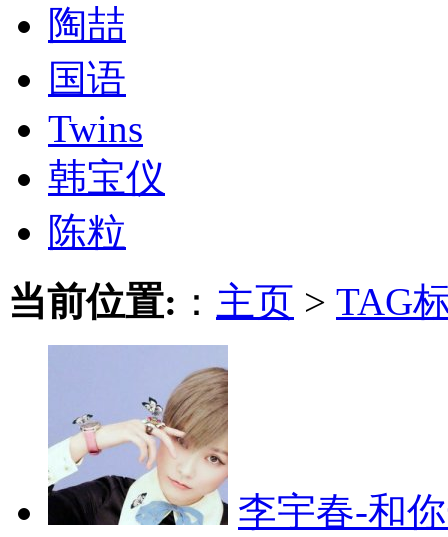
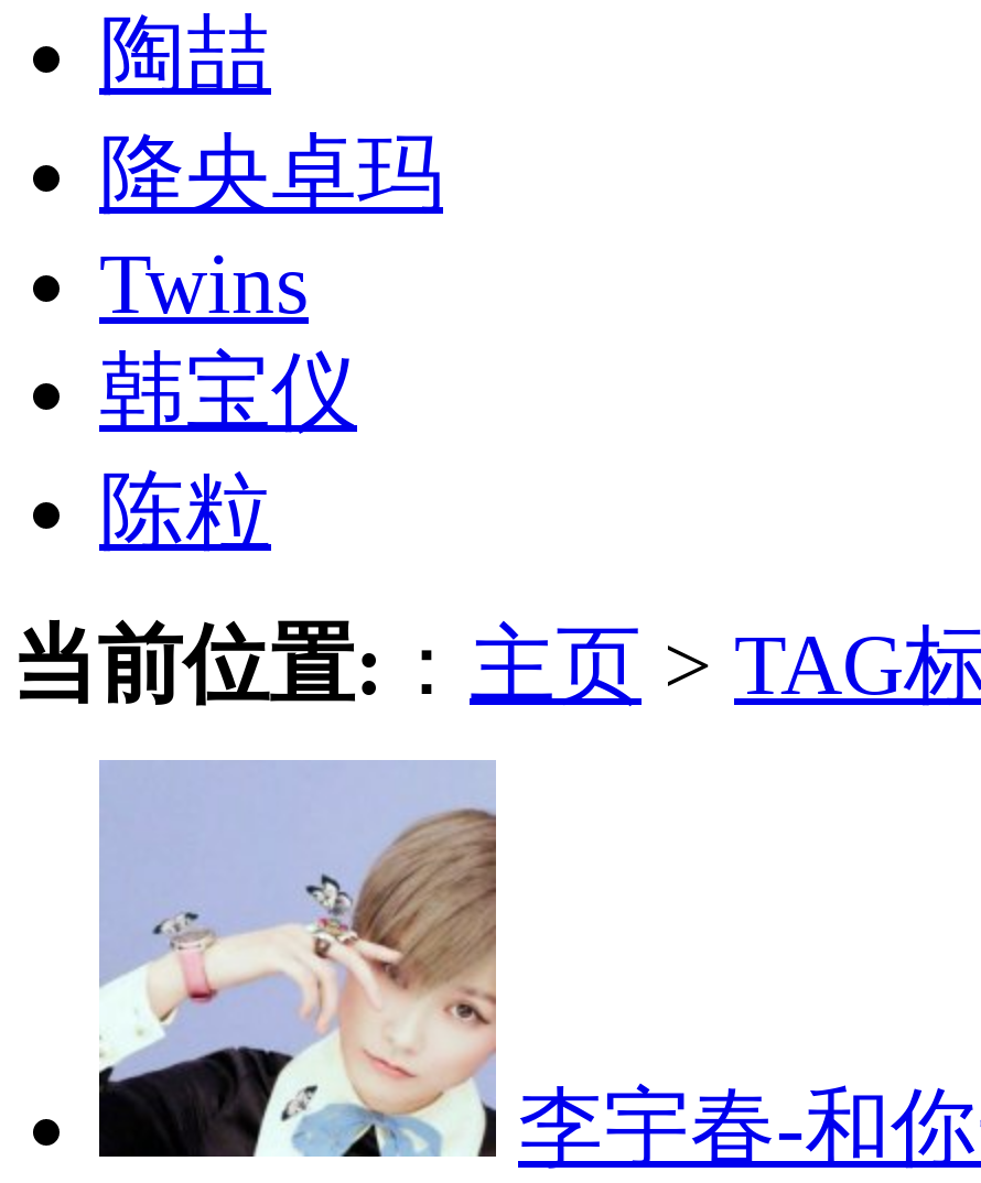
- 国语
+ 降央卓玛
